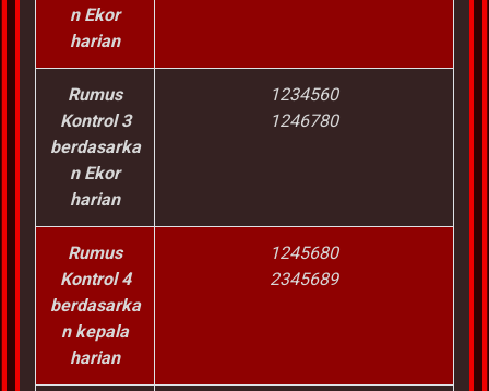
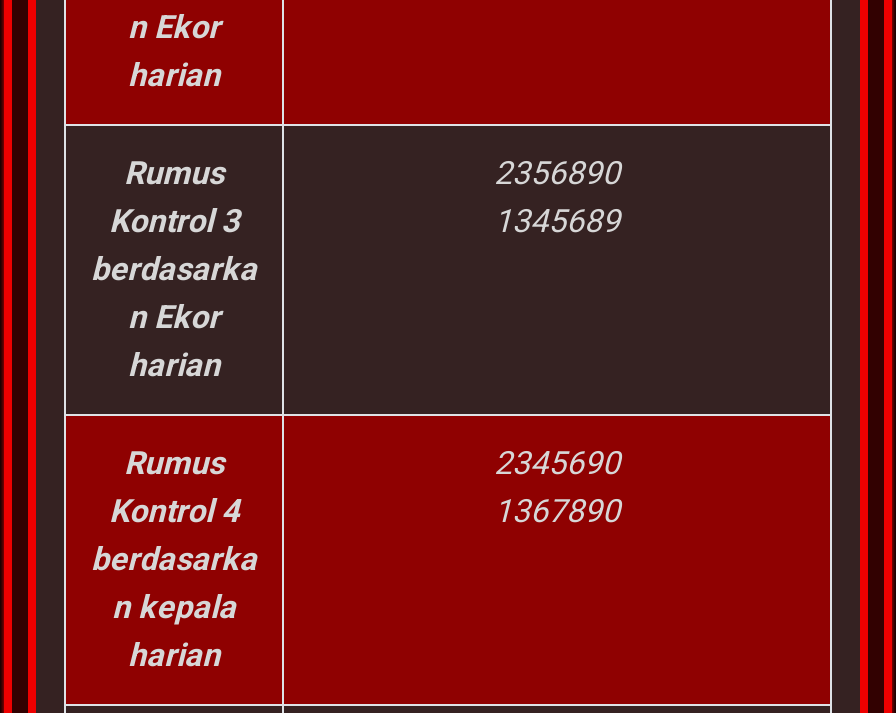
- 1234560
+ 2356890

- 1246780
+ 1345689

- 1245680
+ 2345690

- 2345689
+ 1367890
